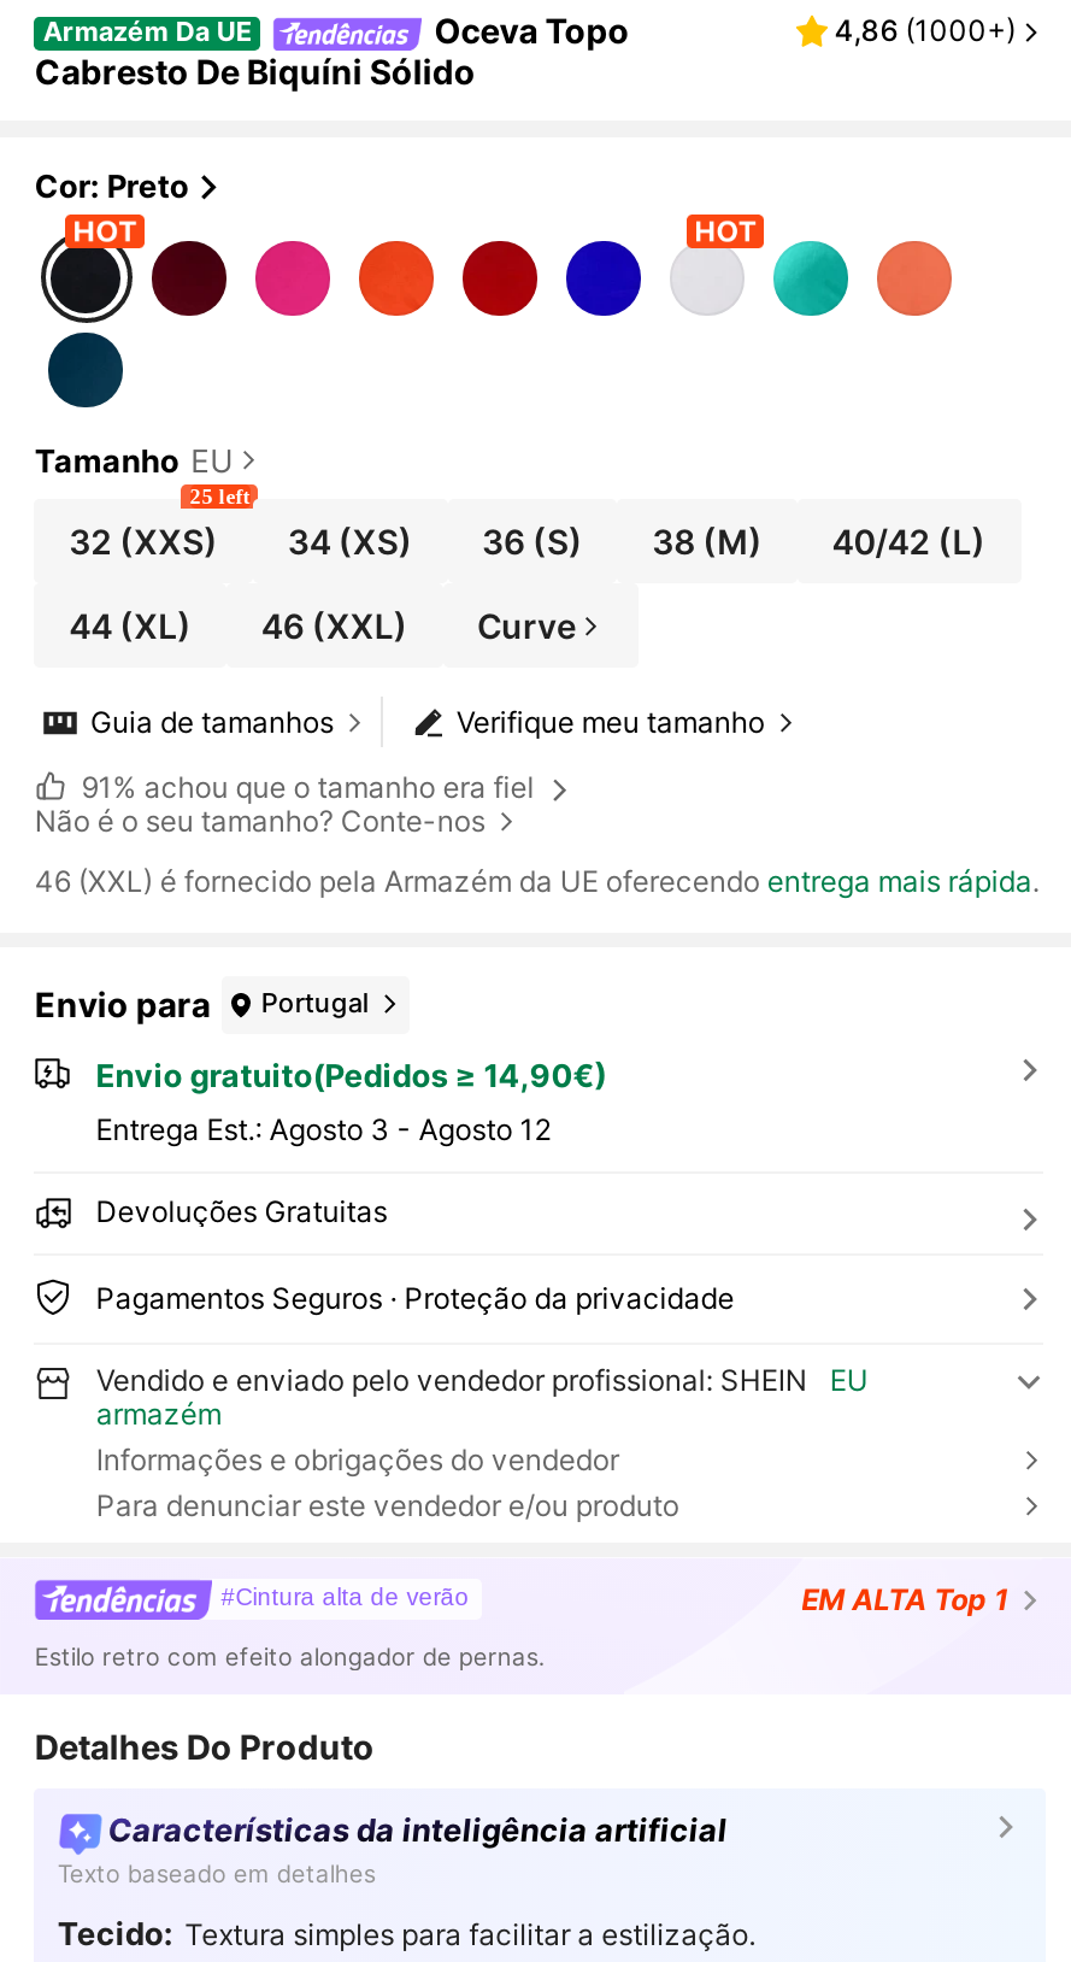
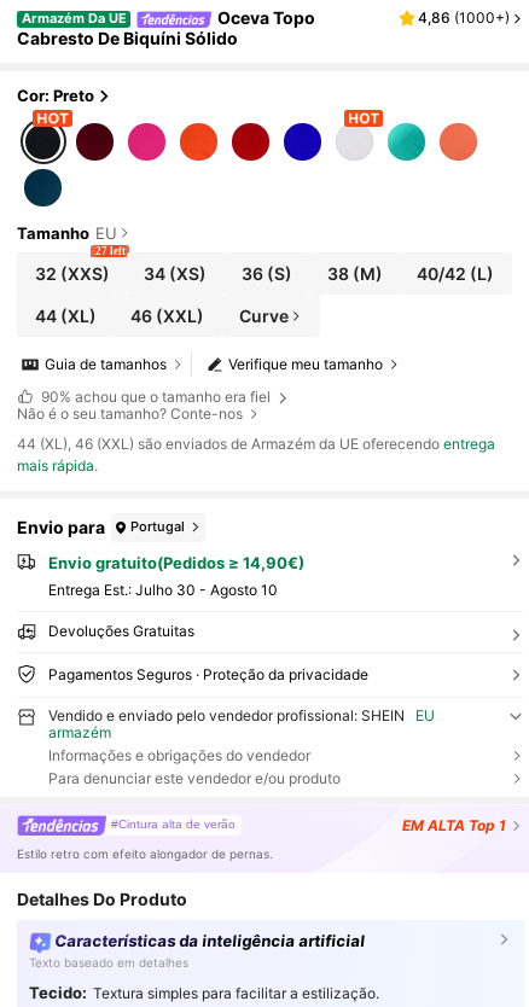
- 25 left
+ 27 left

- 91% achou que o tamanho era fiel
+ 90% achou que o tamanho era fiel

- 46 (XXL) é fornecido pela Armazém da UE oferecendo entrega mais rápida.
+ 44 (XL), 46 (XXL) são enviados de Armazém da UE oferecendo entrega
+ mais rápida.

- Entrega Est.: Agosto 3 - Agosto 12
+ Entrega Est.: Julho 30 - Agosto 10
